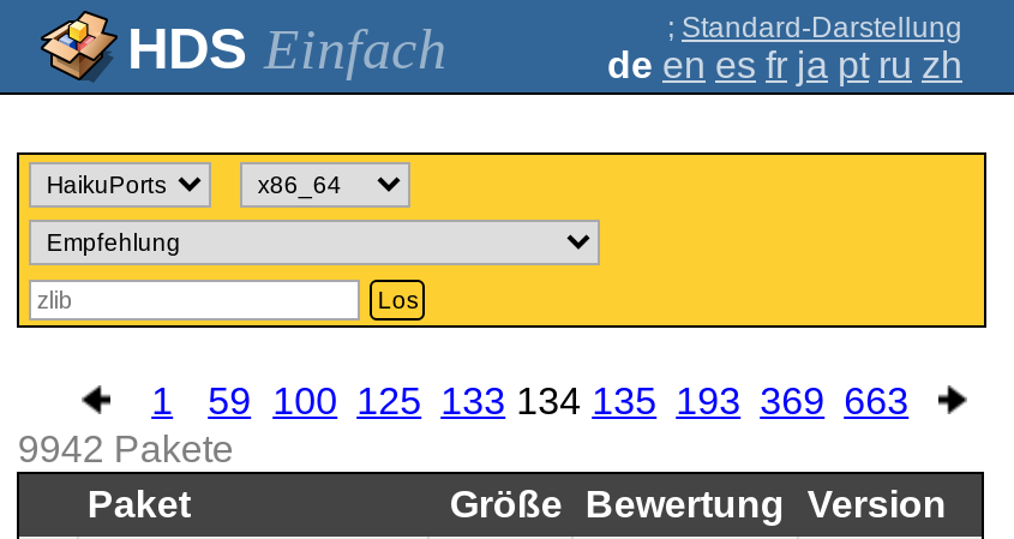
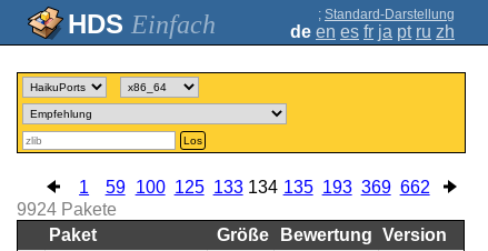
- 1 59 100 125 133 134 135 193 369 663
+ 1 59 100 125 133 134 135 193 369 662

- 9942 Pakete
+ 9924 Pakete
